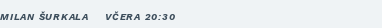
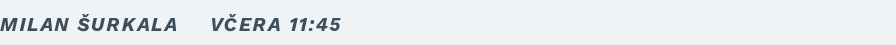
- MILAN ŠURKALA VČERA 20:30
+ MILAN ŠURKALA VČERA 11:45
